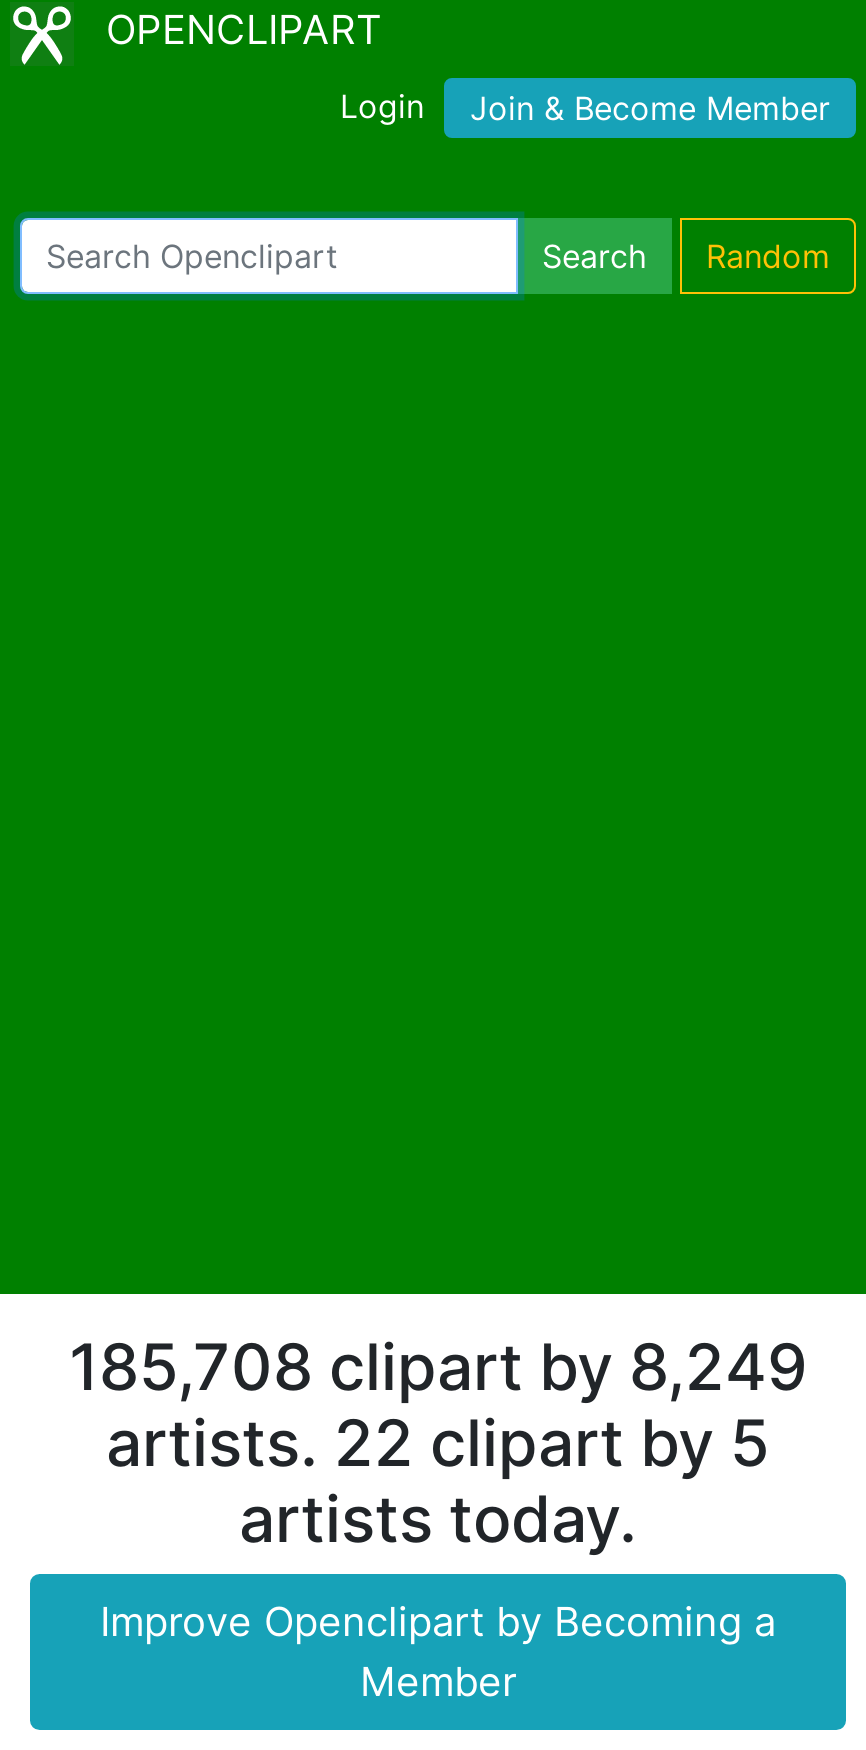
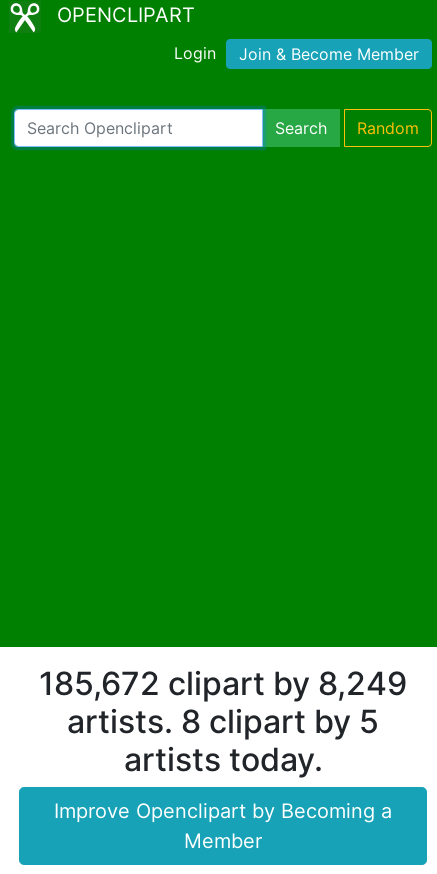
- 185,708 clipart by 8,249
+ 185,672 clipart by 8,249

- artists. 22 clipart by 5
+ artists. 8 clipart by 5
